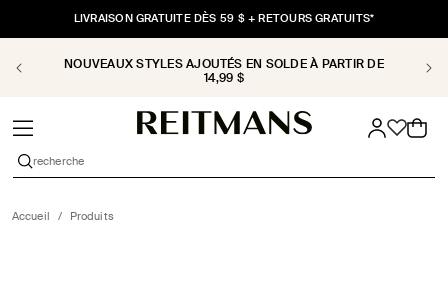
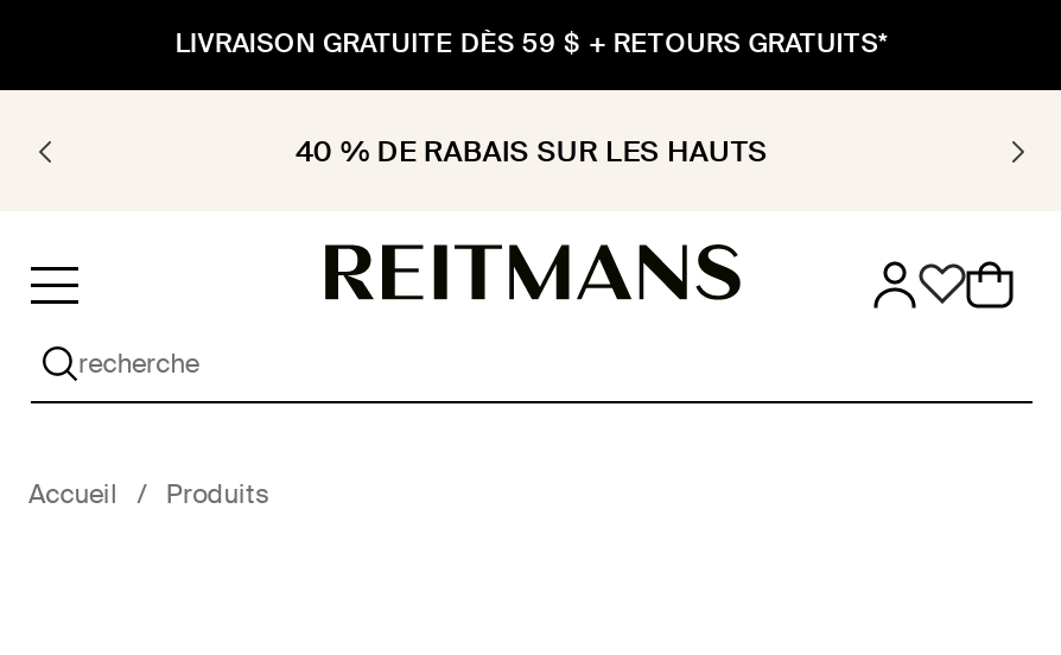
- NOUVEAUX STYLES AJOUTÉS EN SOLDE À PARTIR DE
- 14,99 $
+ 40 % DE RABAIS SUR LES HAUTS
